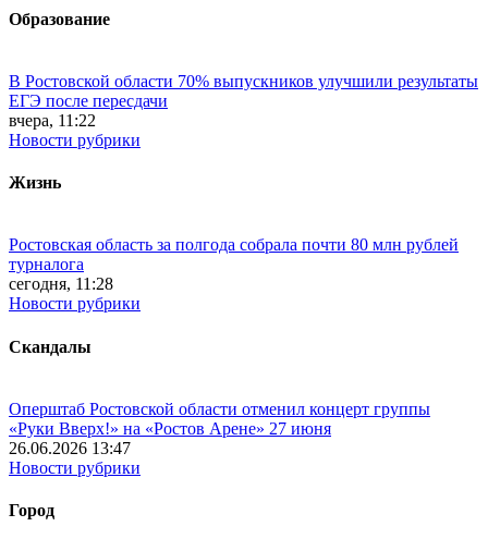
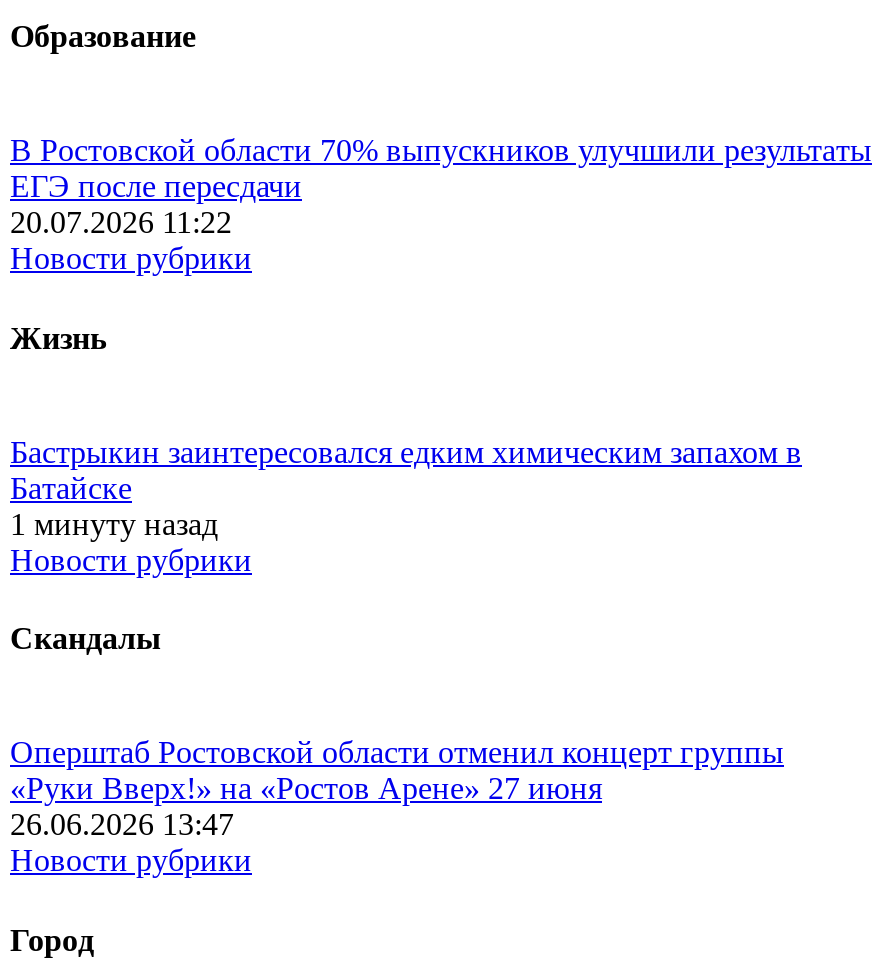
- вчера, 11:22
+ 20.07.2026 11:22

- Ростовская область за полгода собрала почти 80 млн рублей
- турналога
- сегодня, 11:28
+ Бастрыкин заинтересовался едким химическим запахом в
+ Батайске
+ 1 минуту назад
